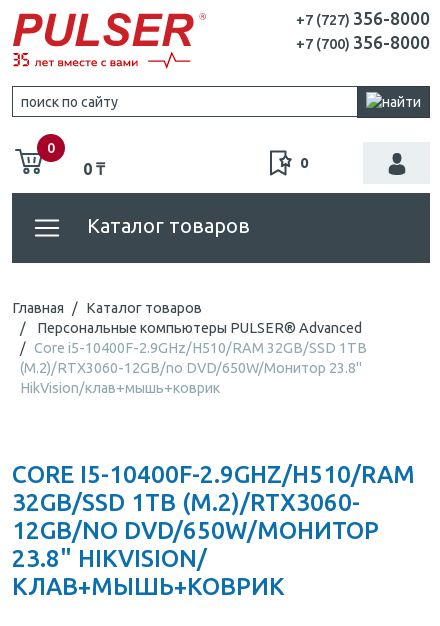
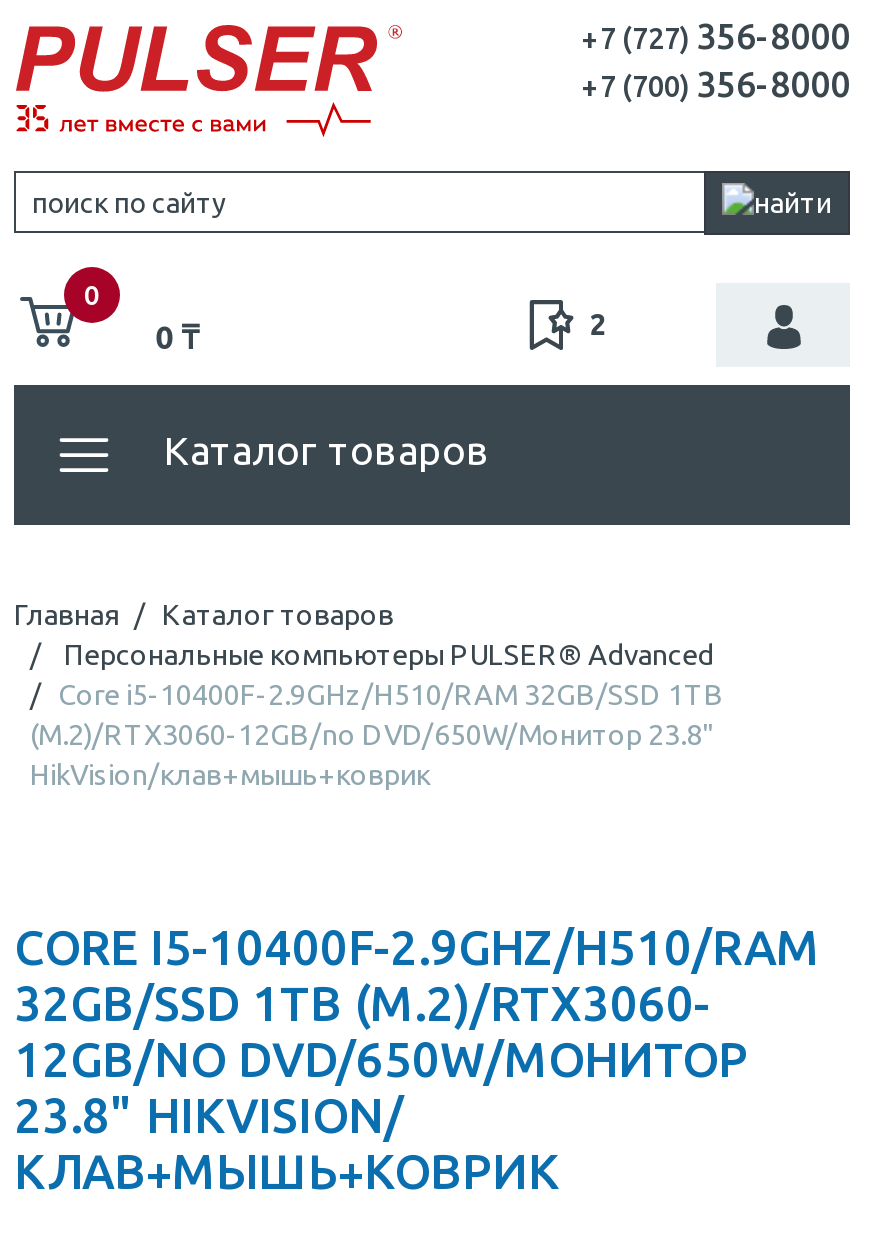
- 0
+ 2
